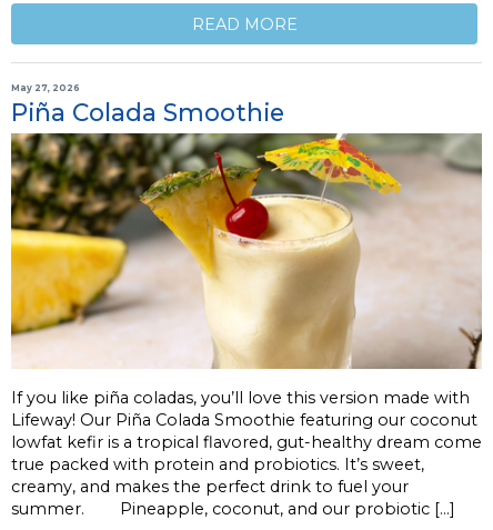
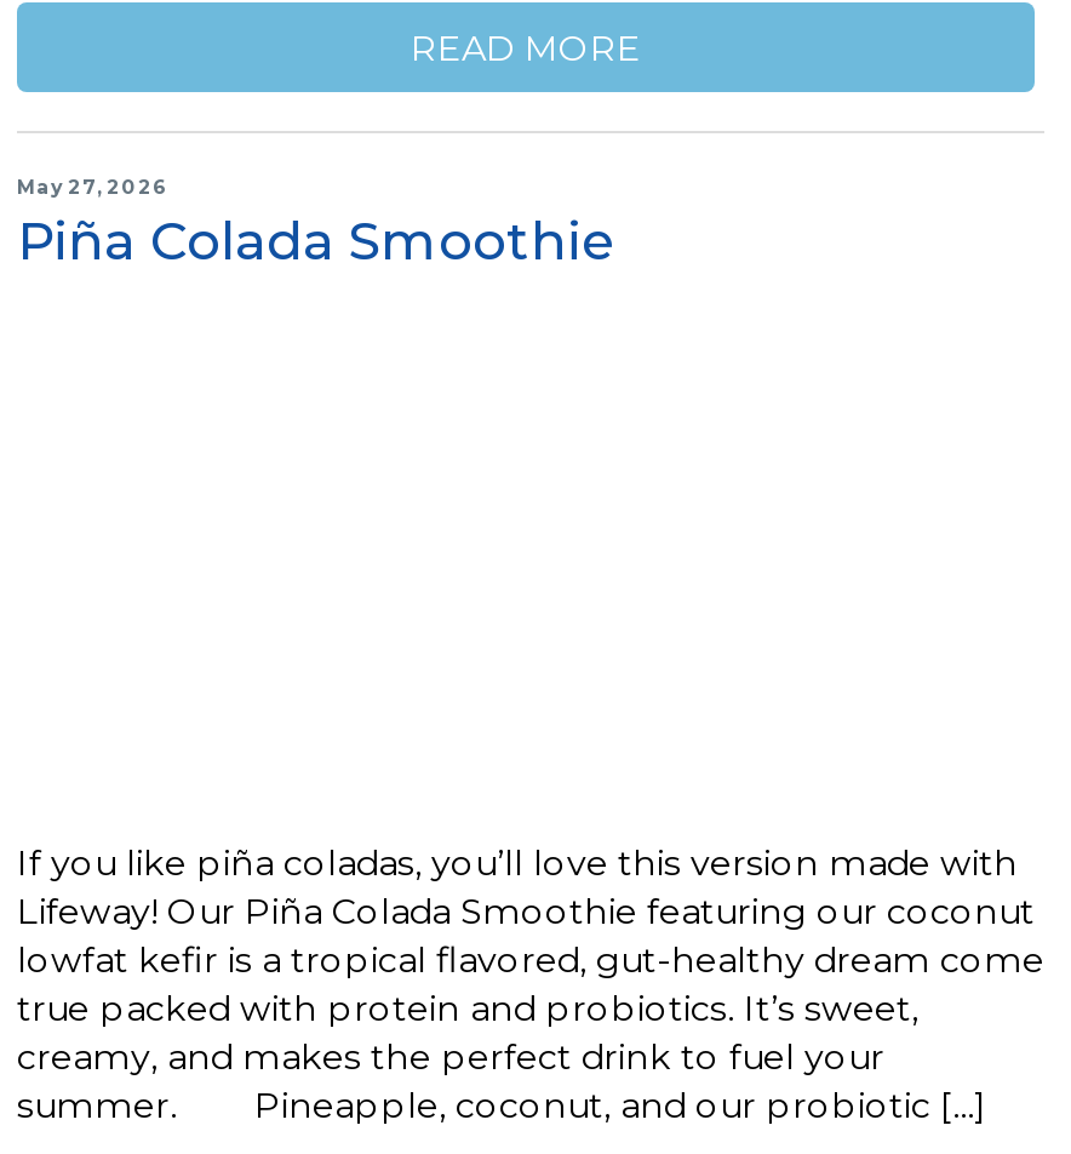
- [image]
